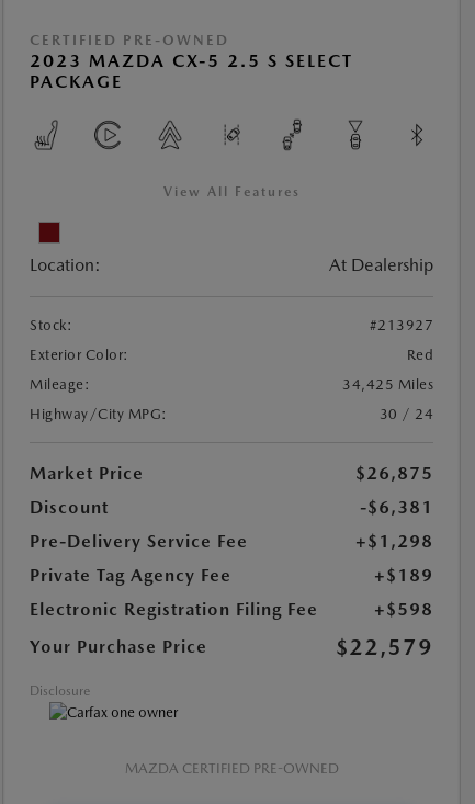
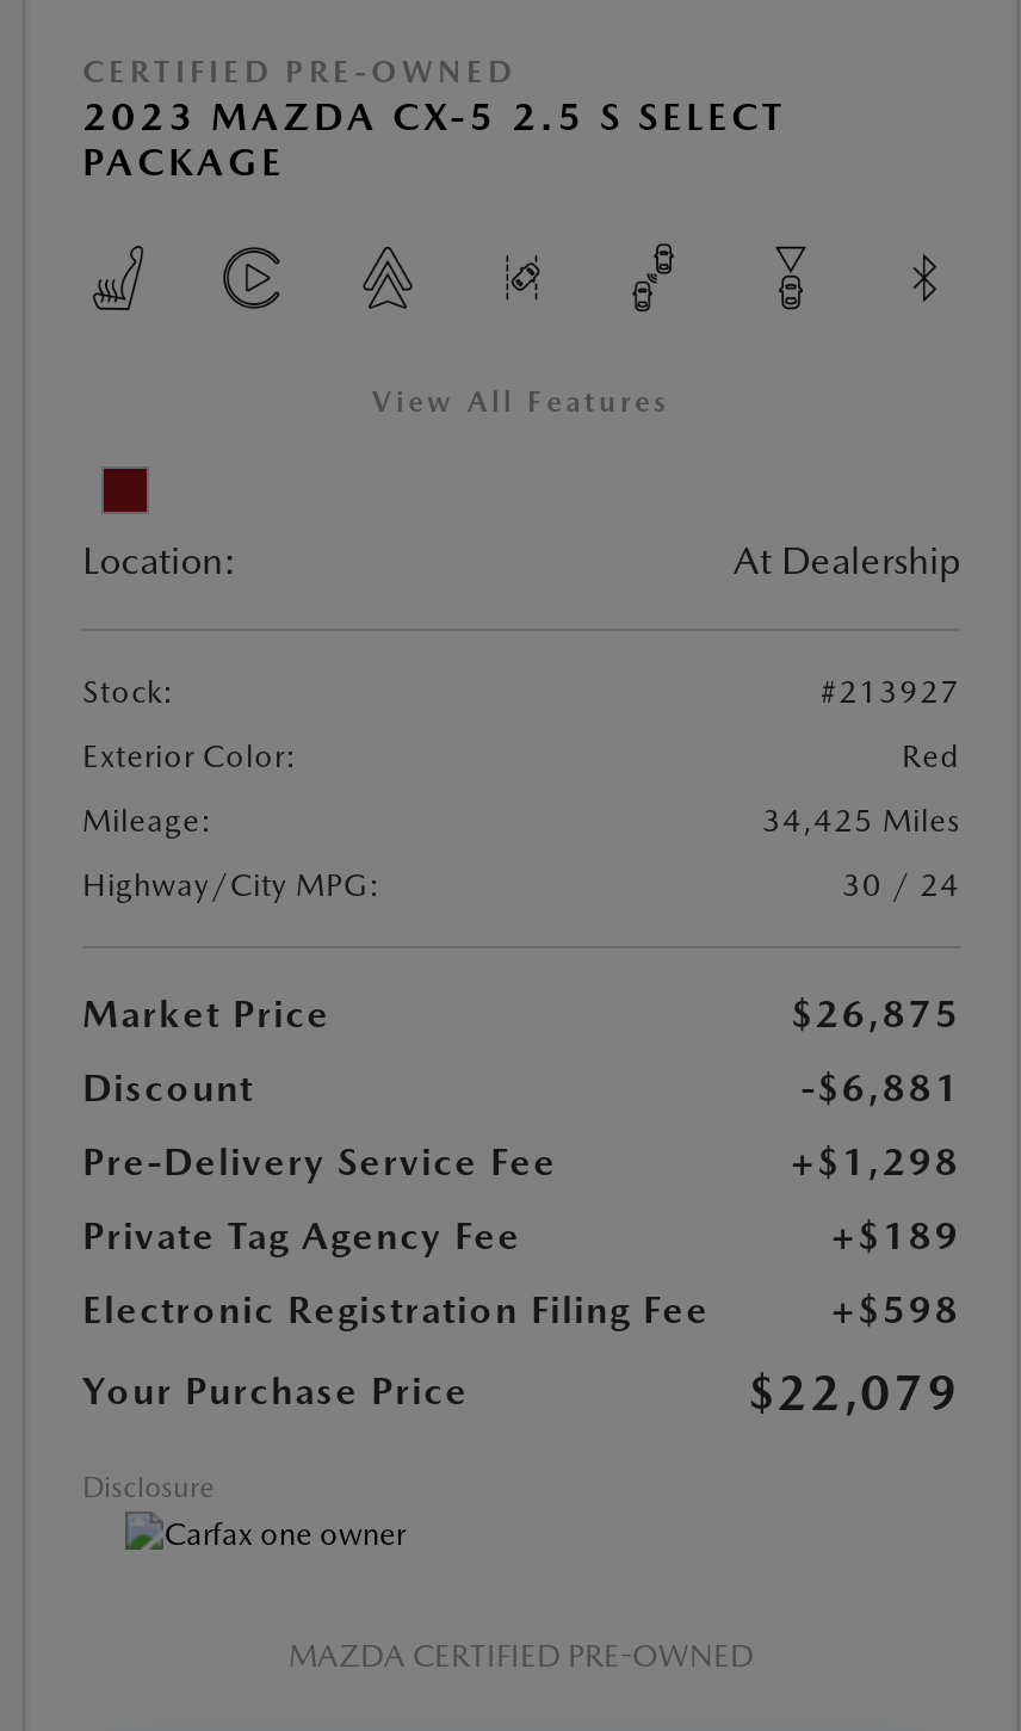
- -$6,381
+ -$6,881

- $22,579
+ $22,079
